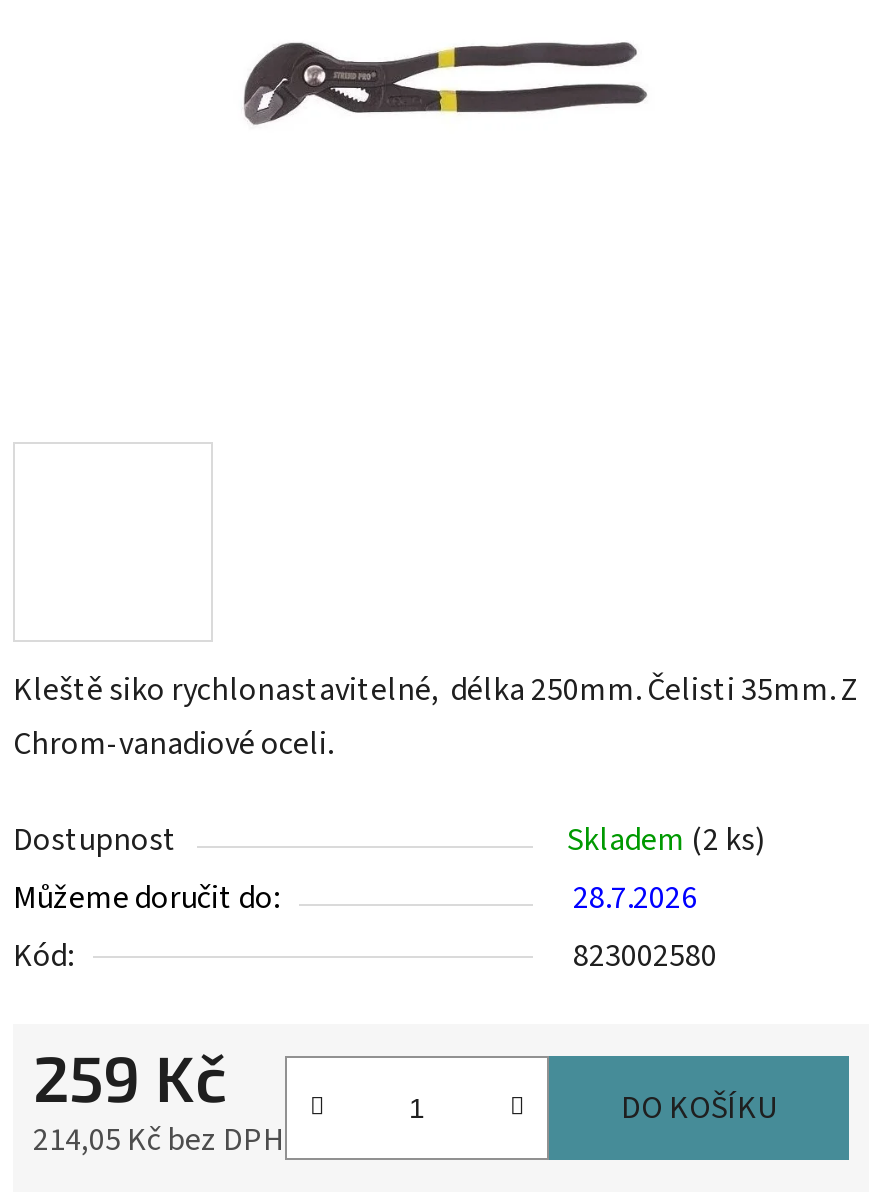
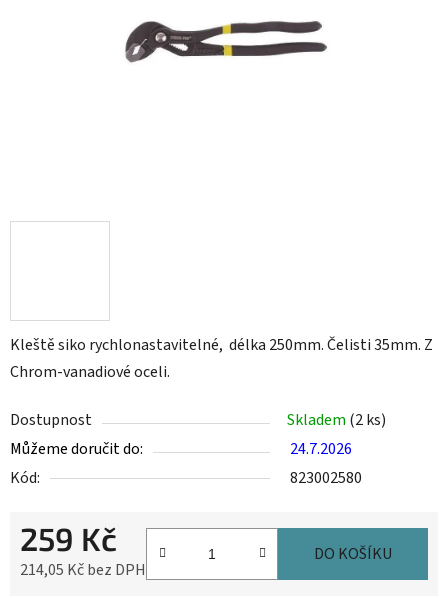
- 28.7.2026
+ 24.7.2026
